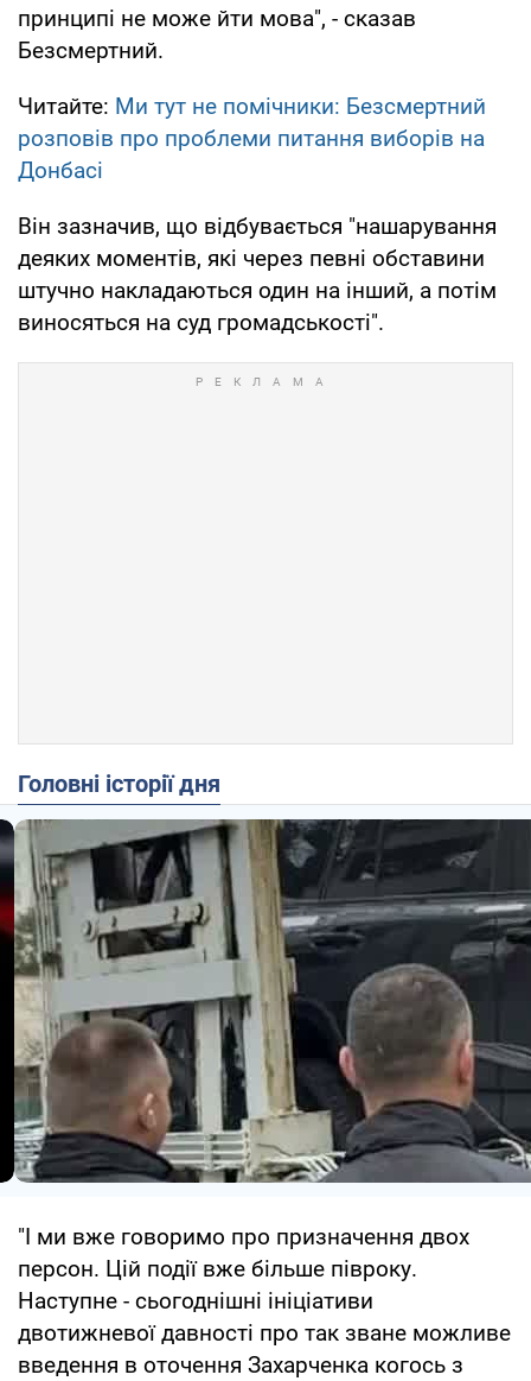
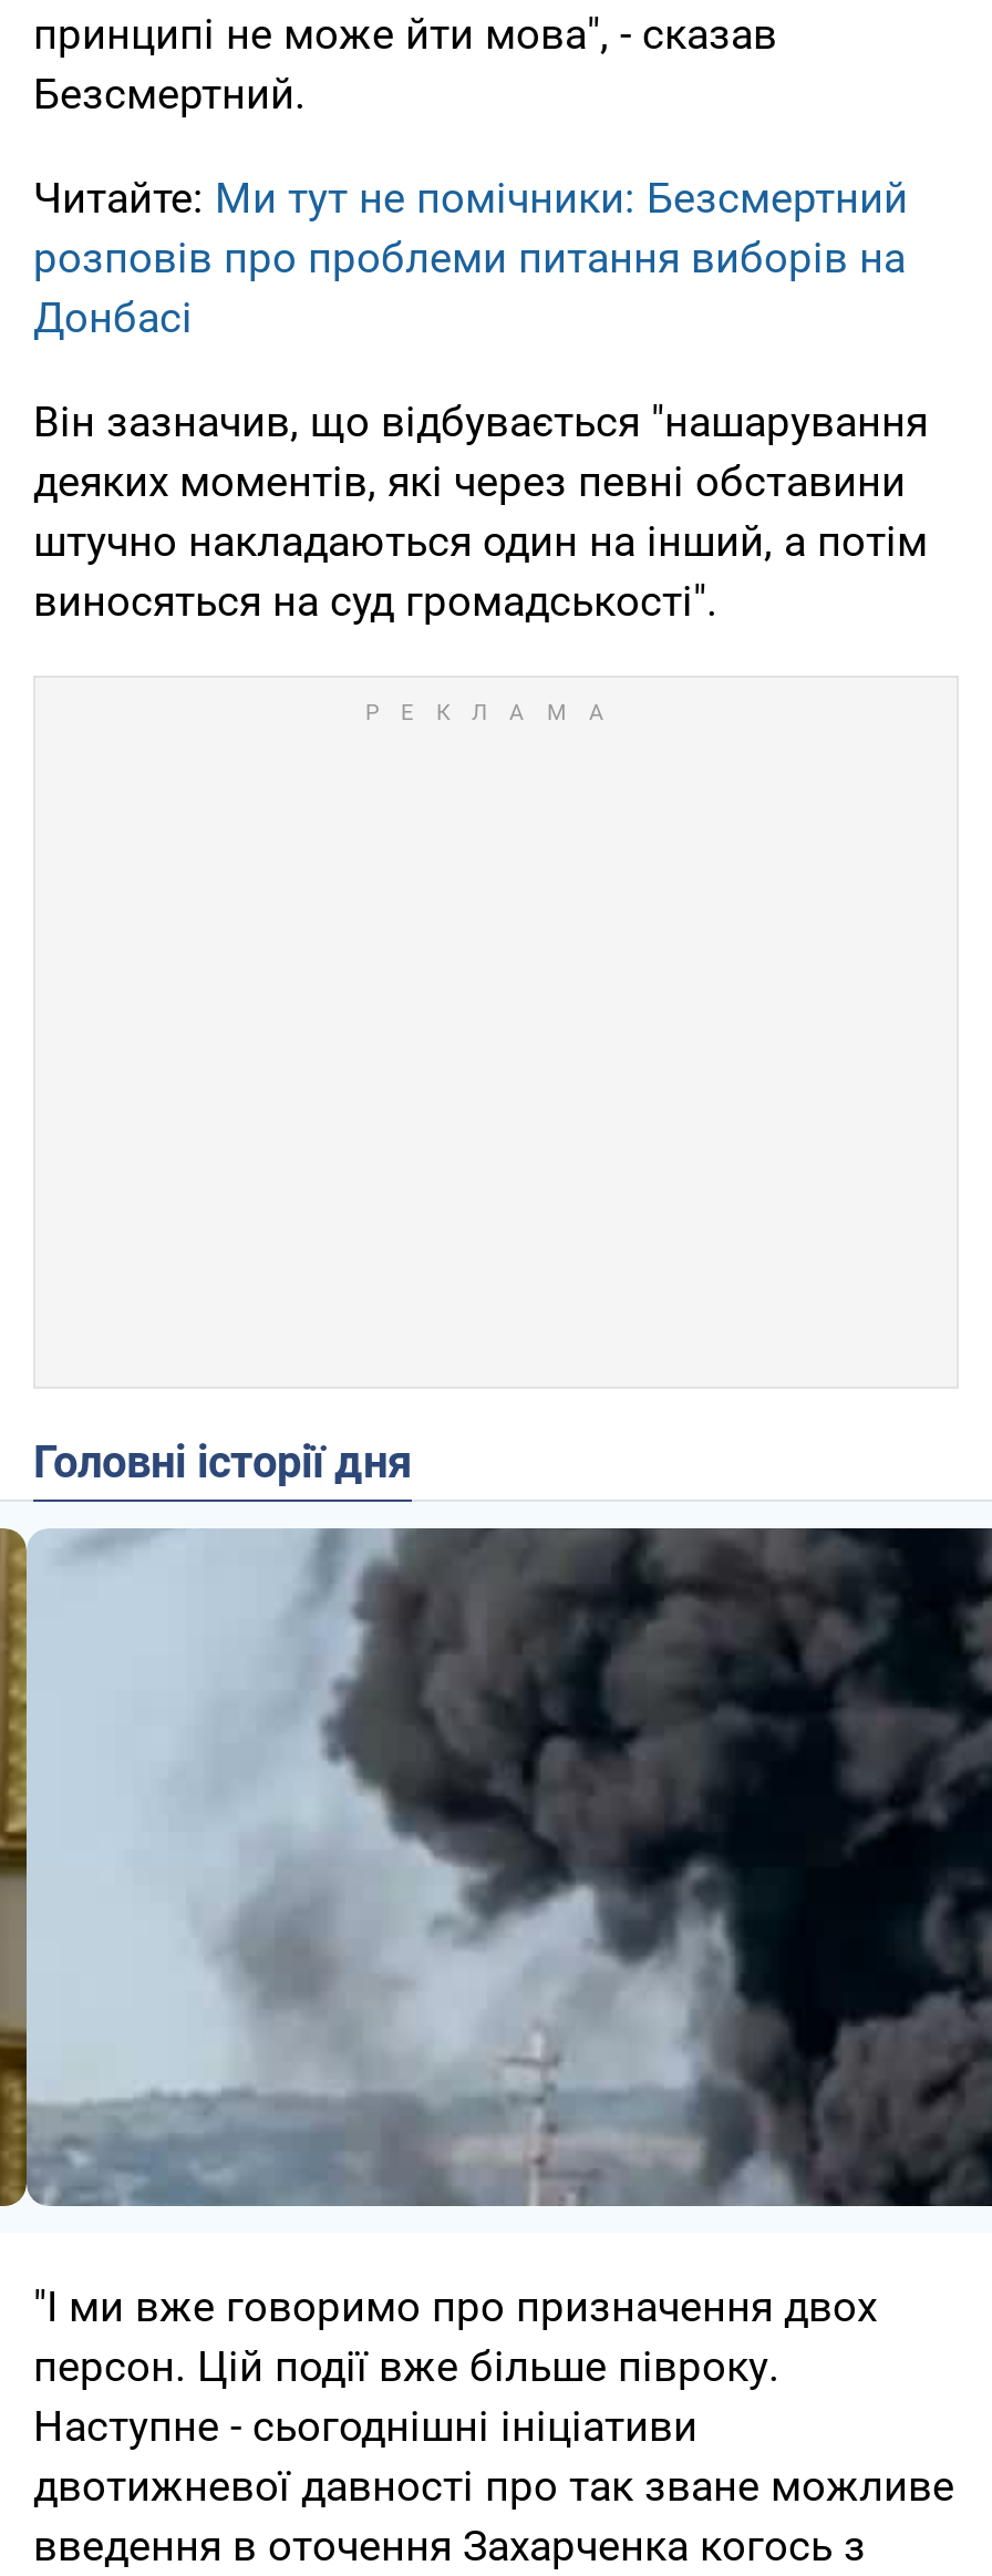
- [image]
+ [image]
